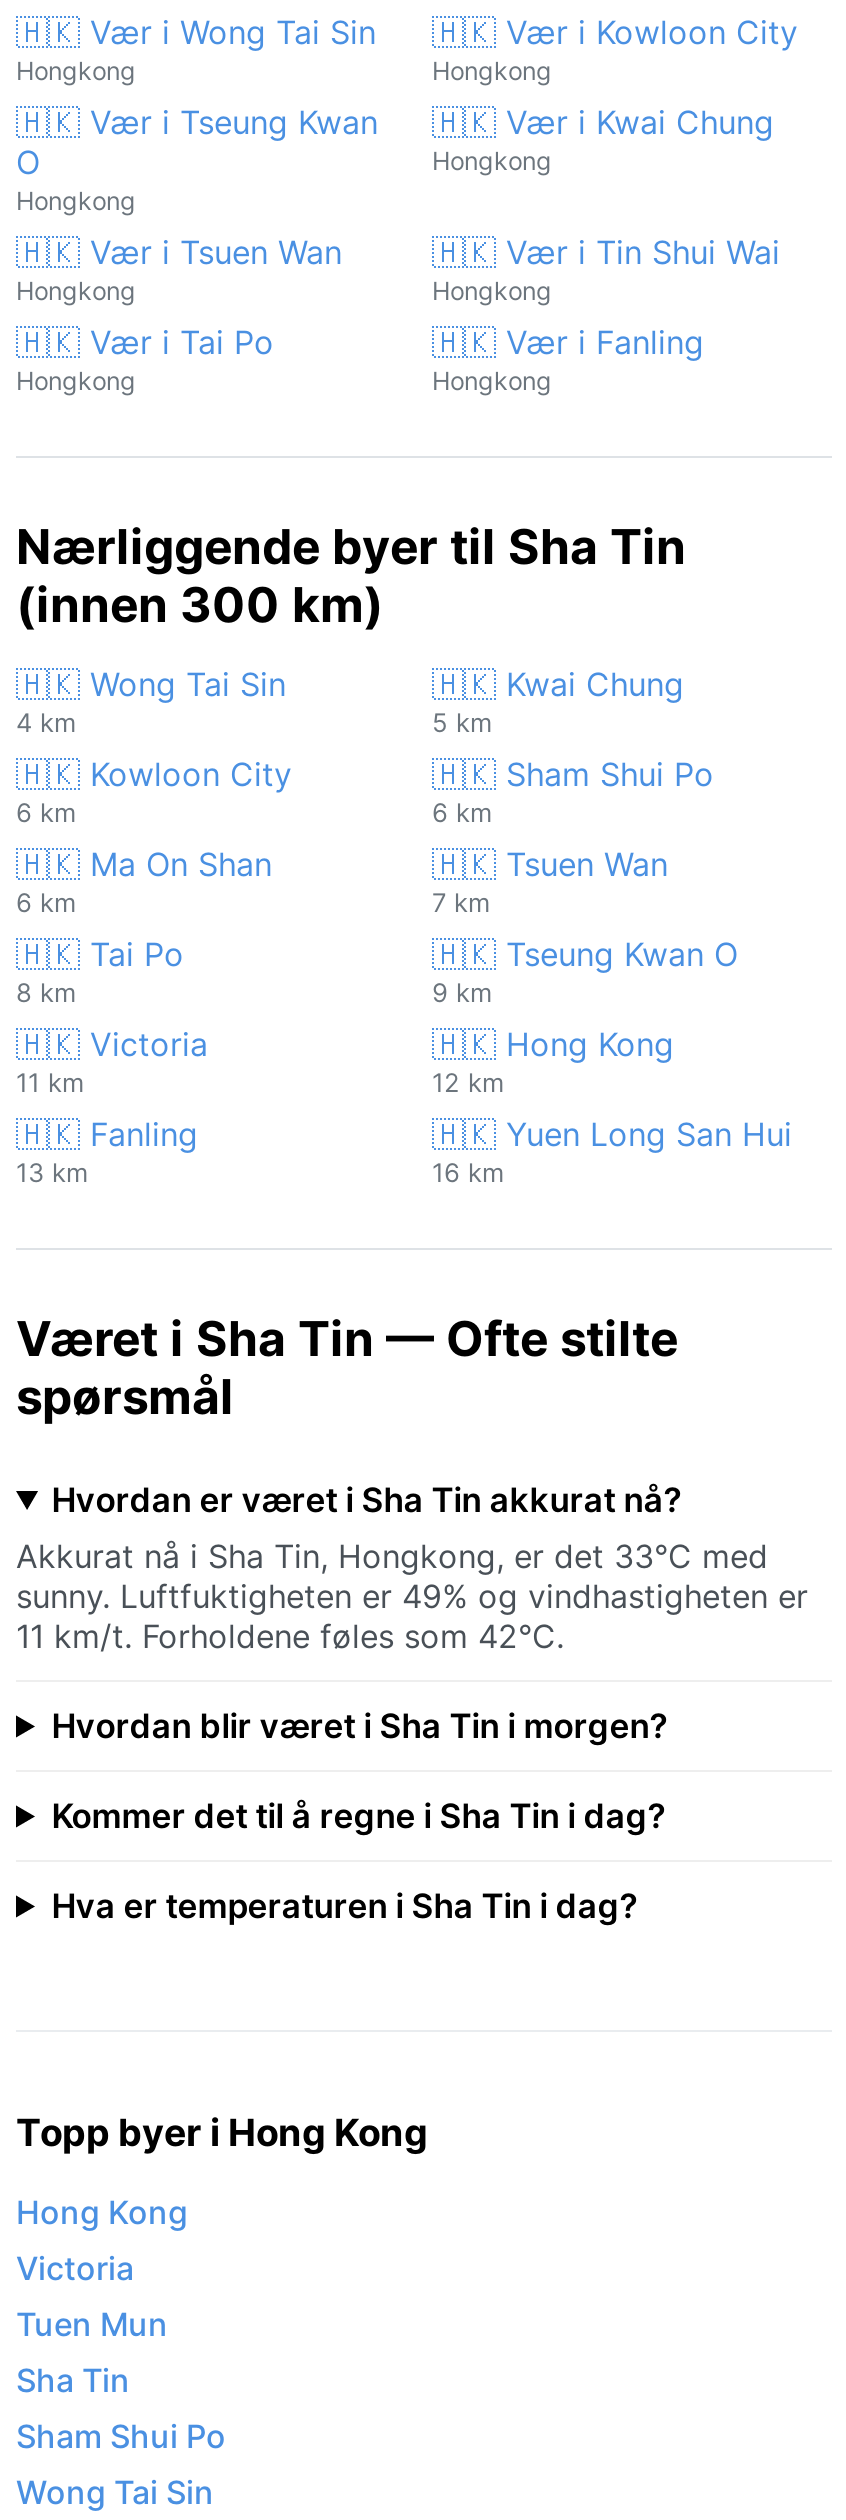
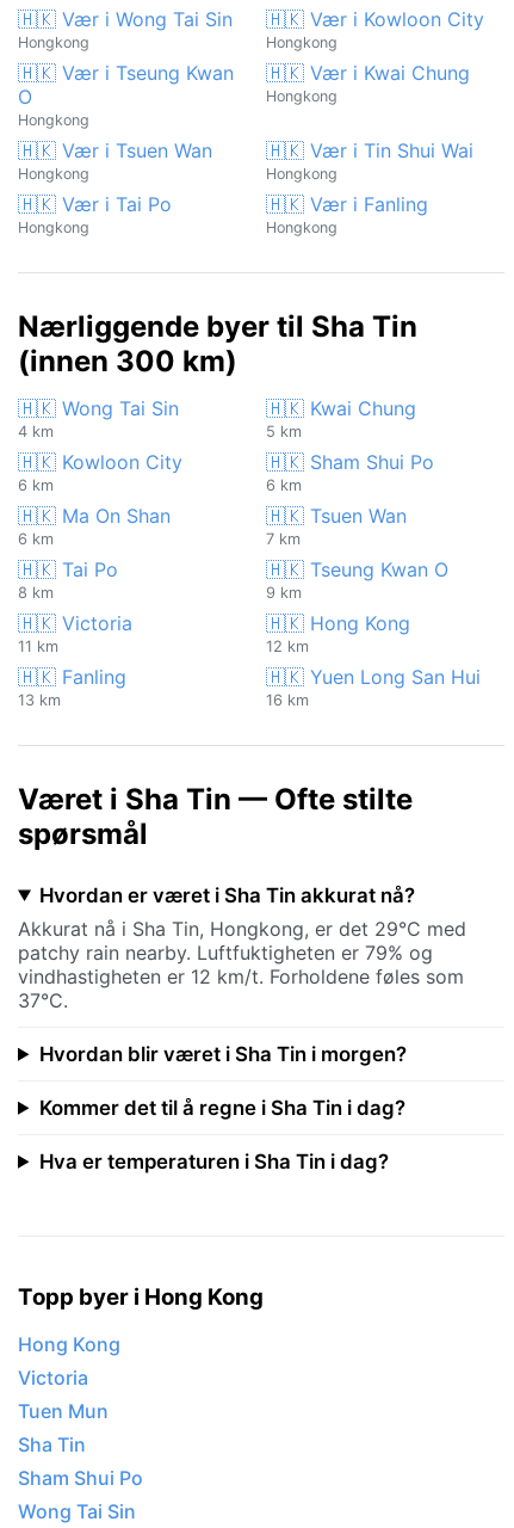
- Akkurat nå i Sha Tin, Hongkong, er det 33°C med
- sunny. Luftfuktigheten er 49% og vindhastigheten er
- 11 km/t. Forholdene føles som 42°C.
+ Akkurat nå i Sha Tin, Hongkong, er det 29°C med
+ patchy rain nearby. Luftfuktigheten er 79% og
+ vindhastigheten er 12 km/t. Forholdene føles som
+ 37°C.
